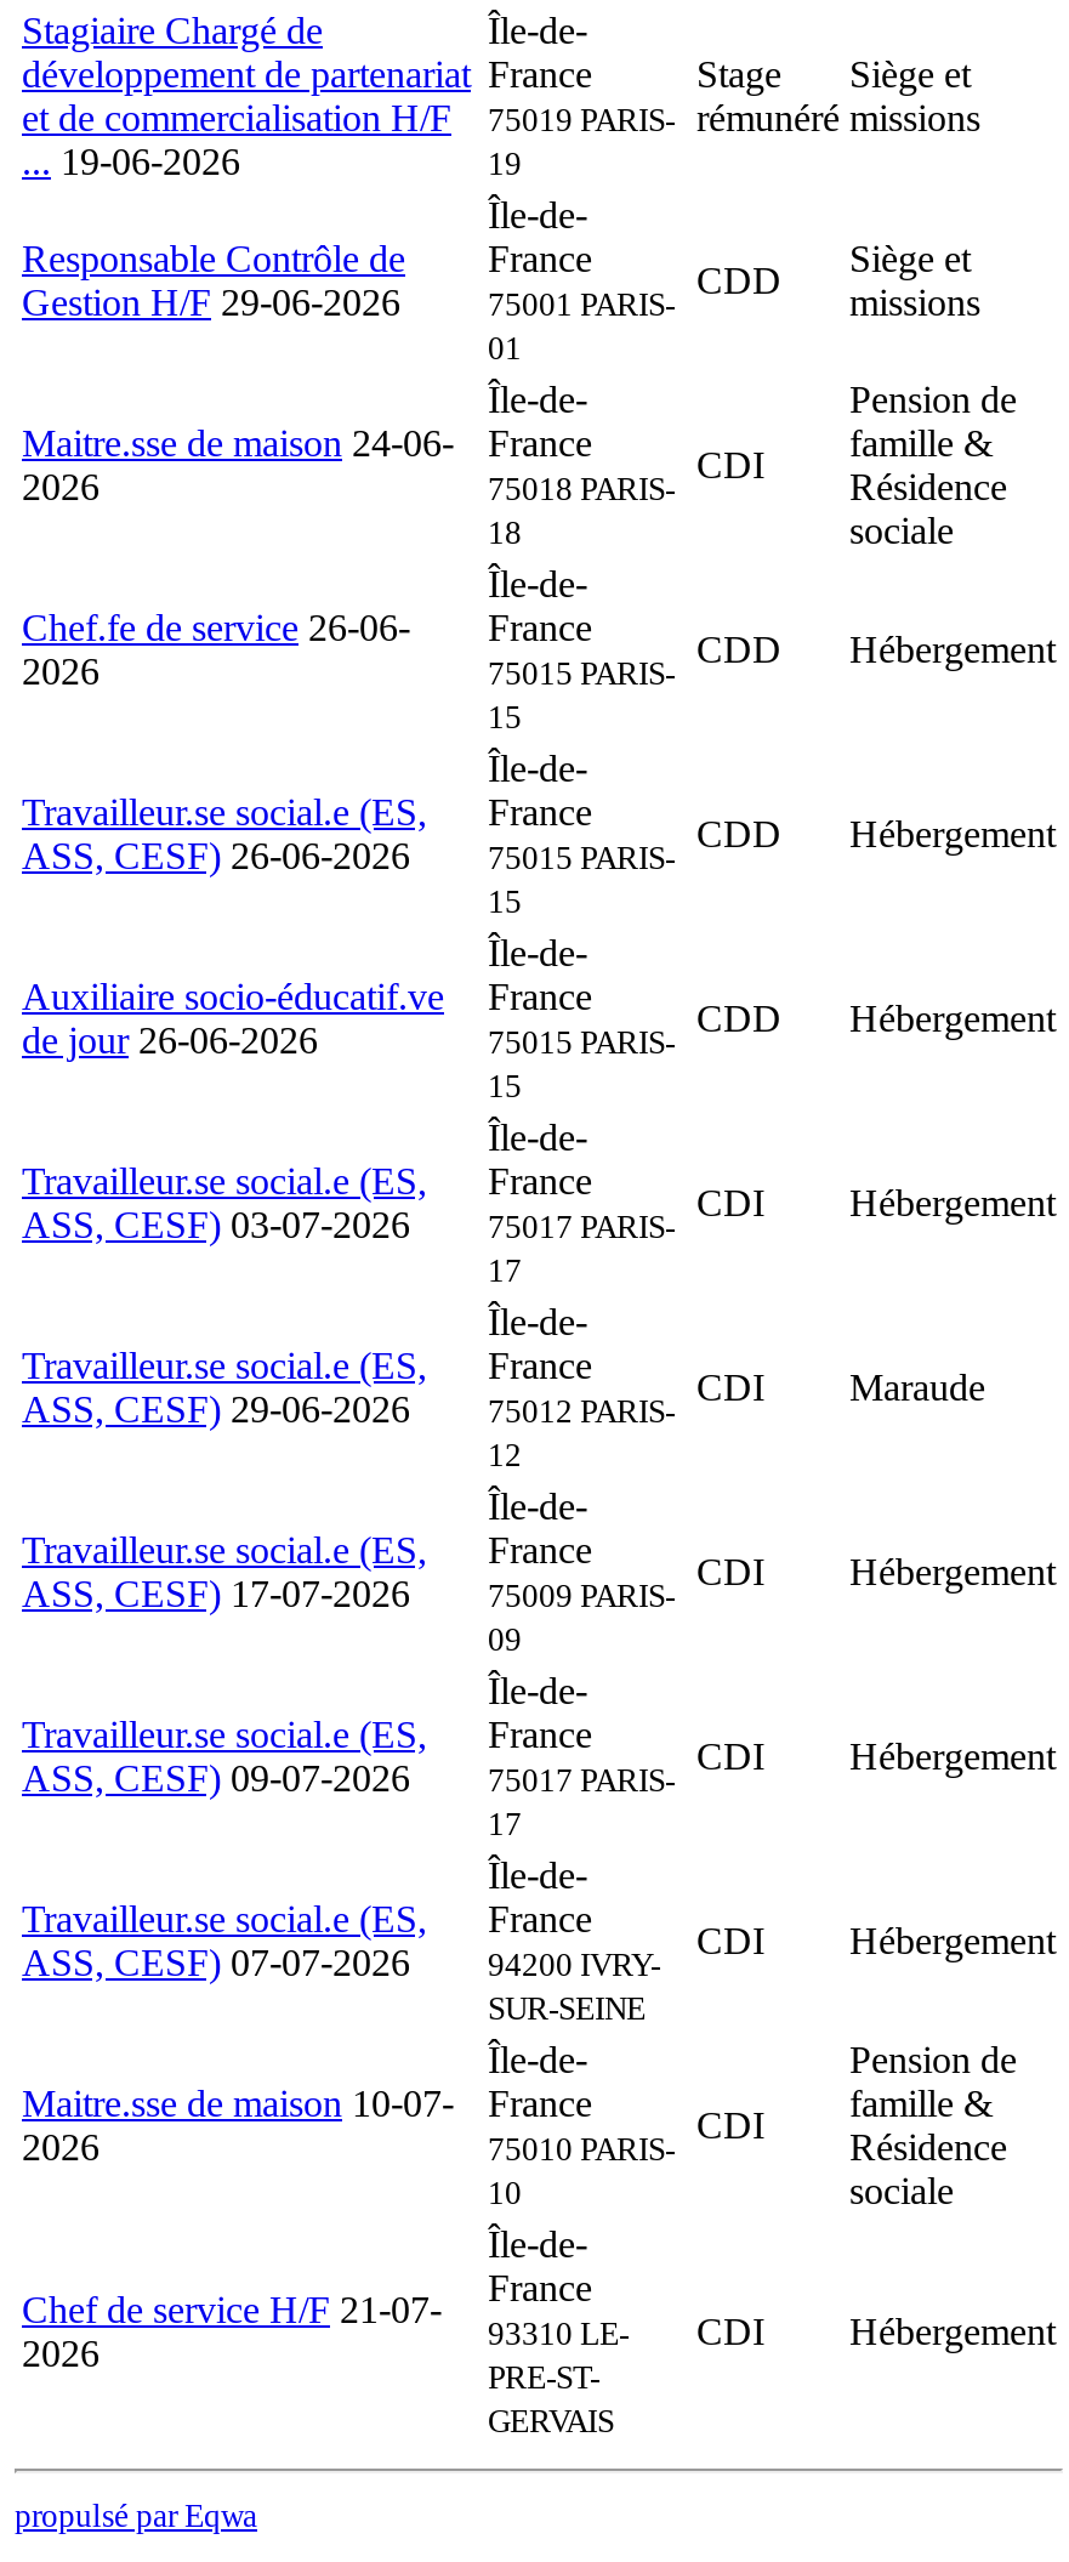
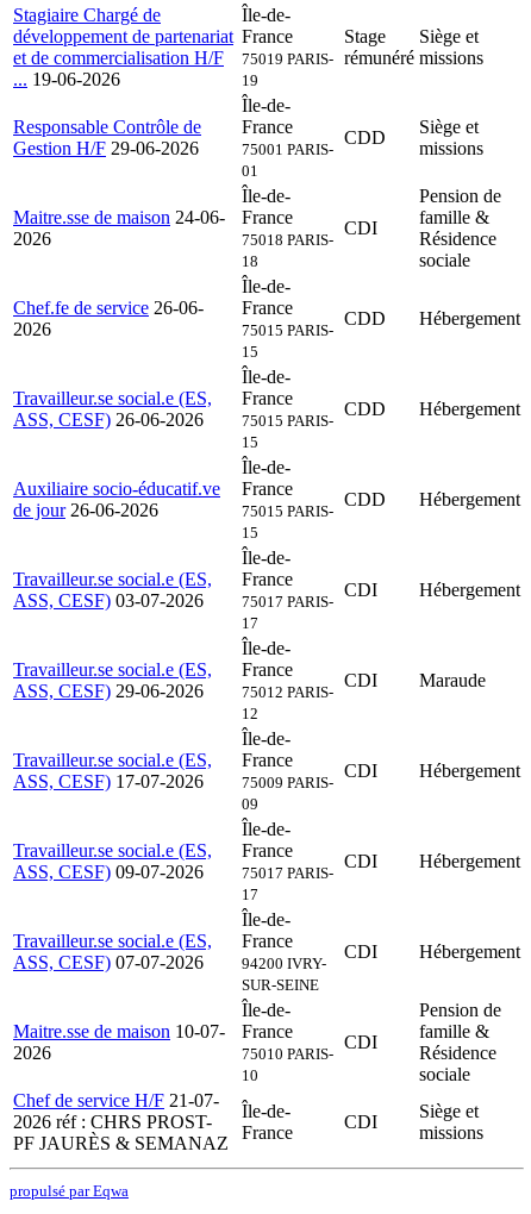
- 93310 LE-
- PRE-ST-
- GERVAIS

- Hébergement
+ Siège et
+ missions

- 2026
+ 2026 réf : CHRS PROST-
+ PF JAURÈS & SEMANAZ
